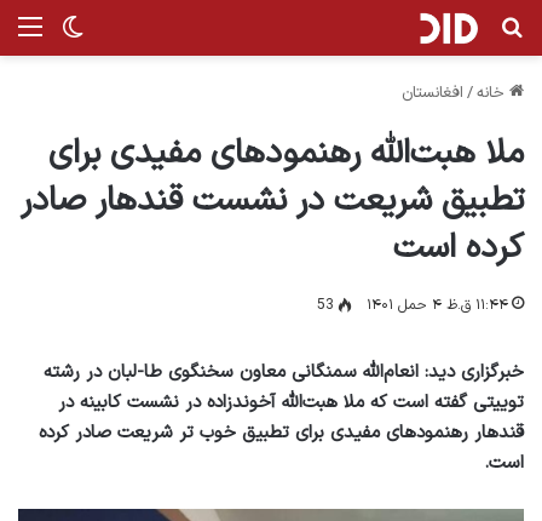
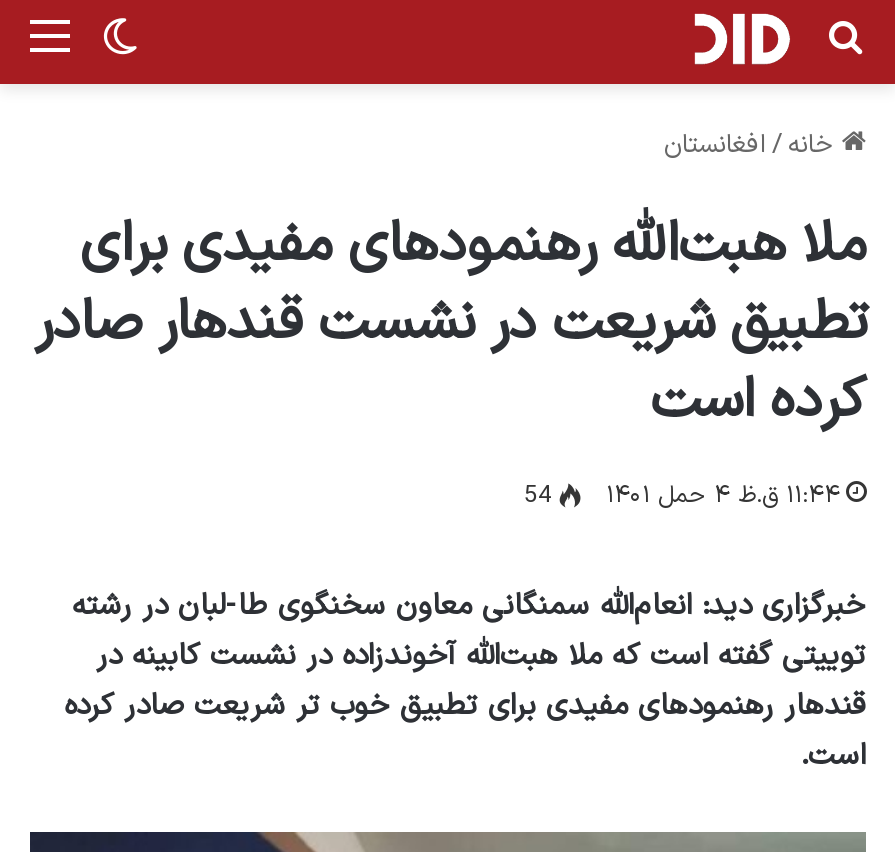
- 53
+ 54
